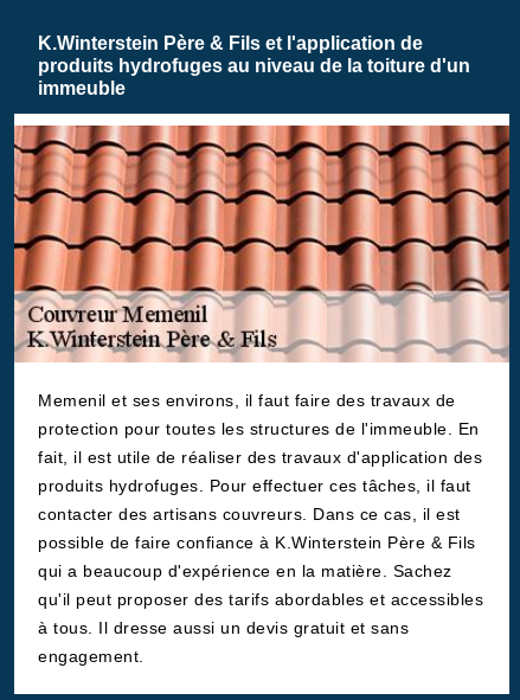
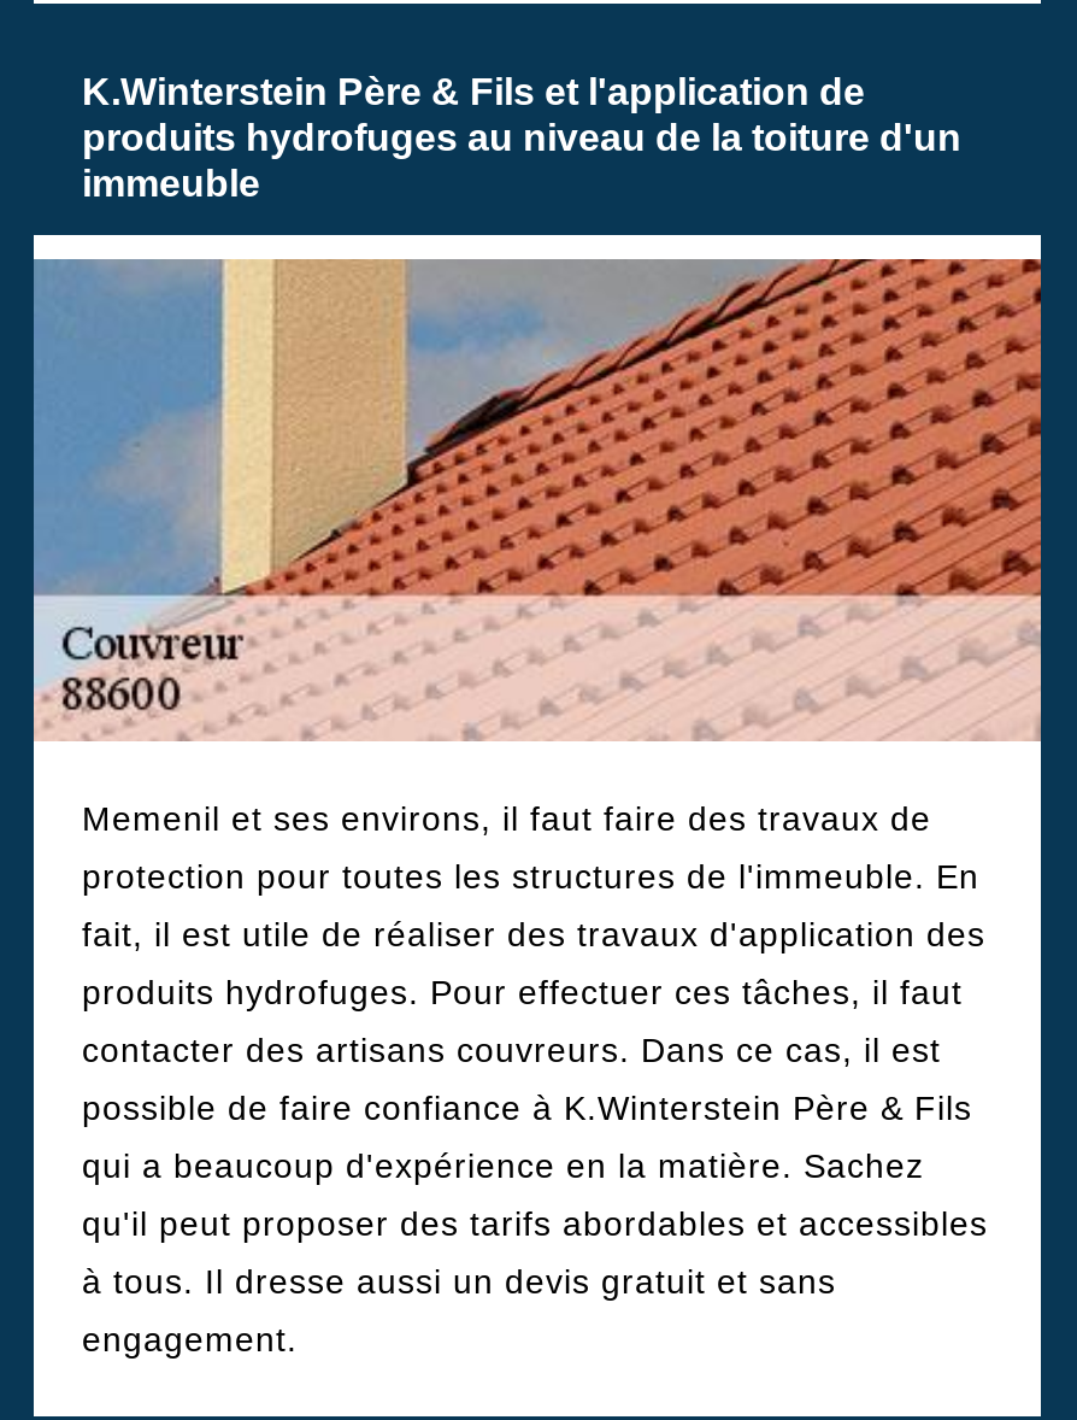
- [image]
+ [image]
